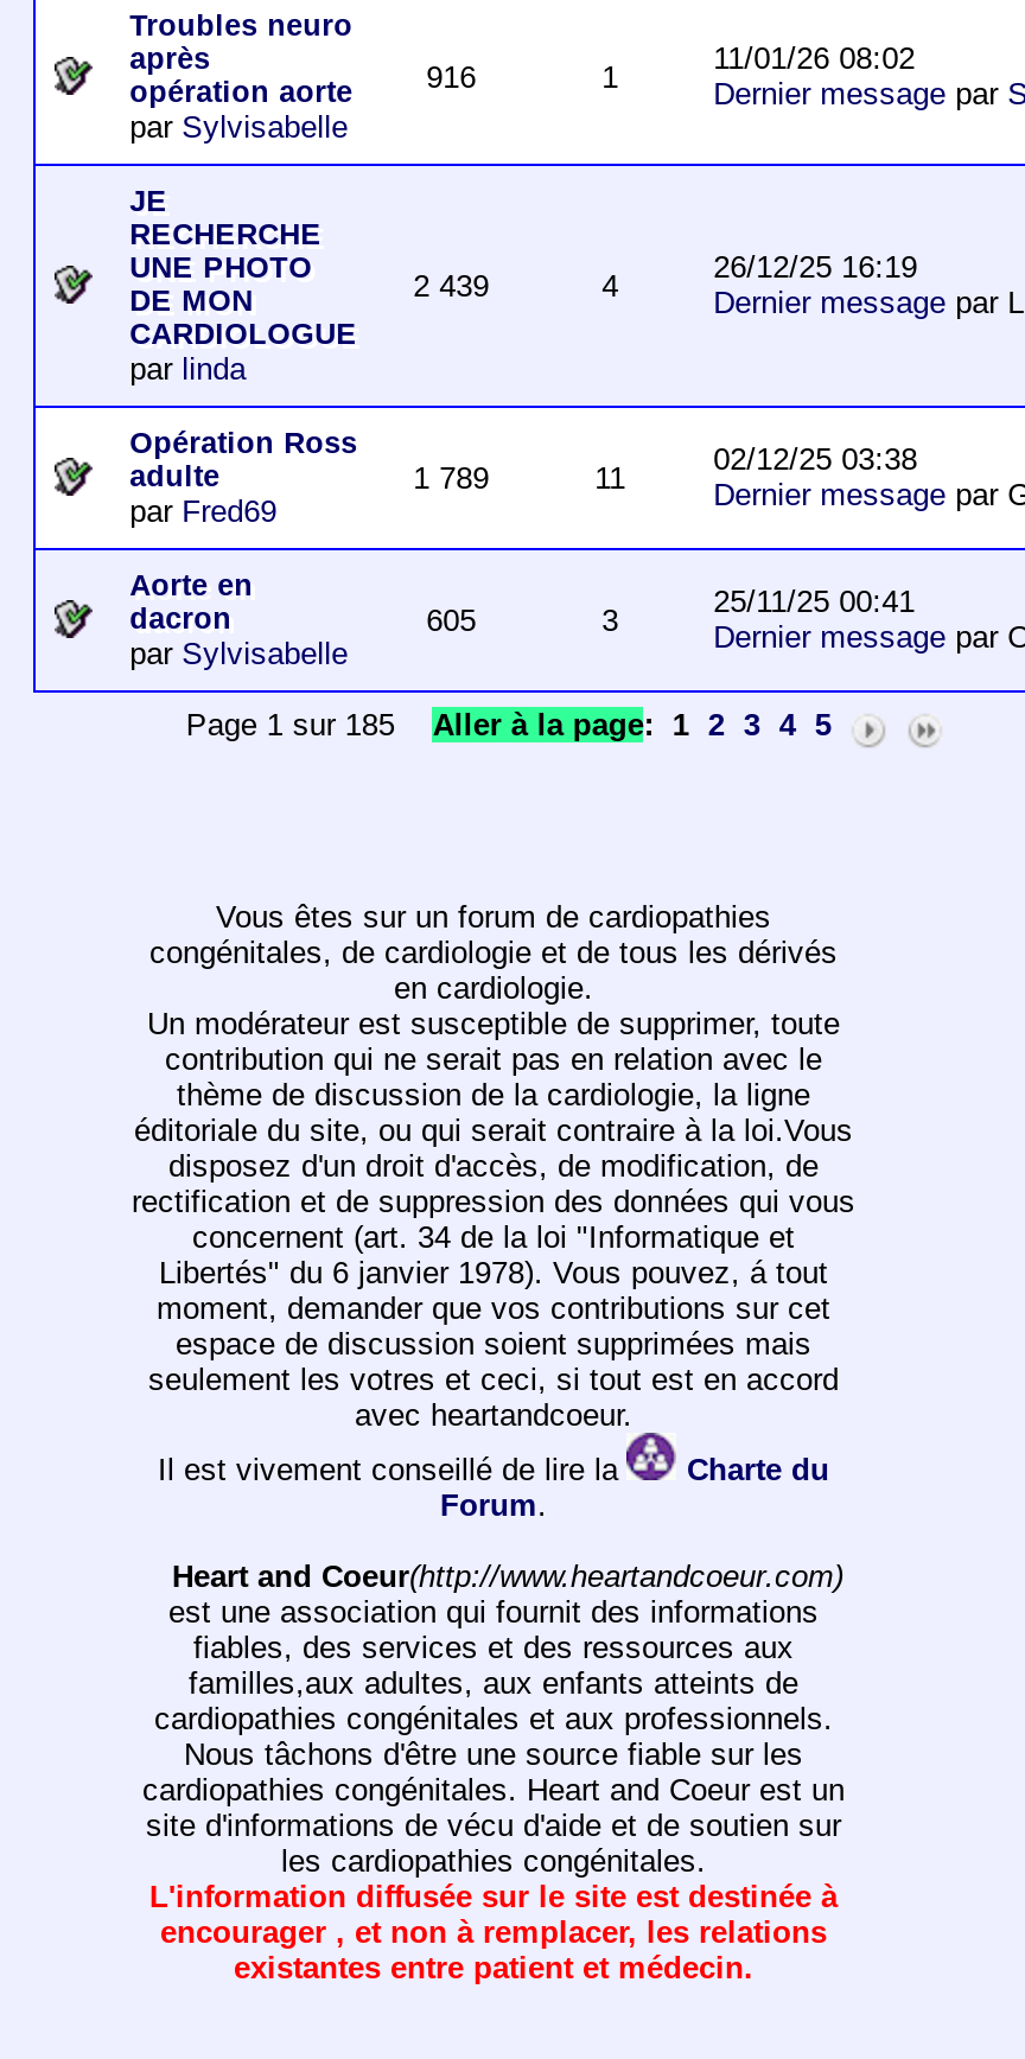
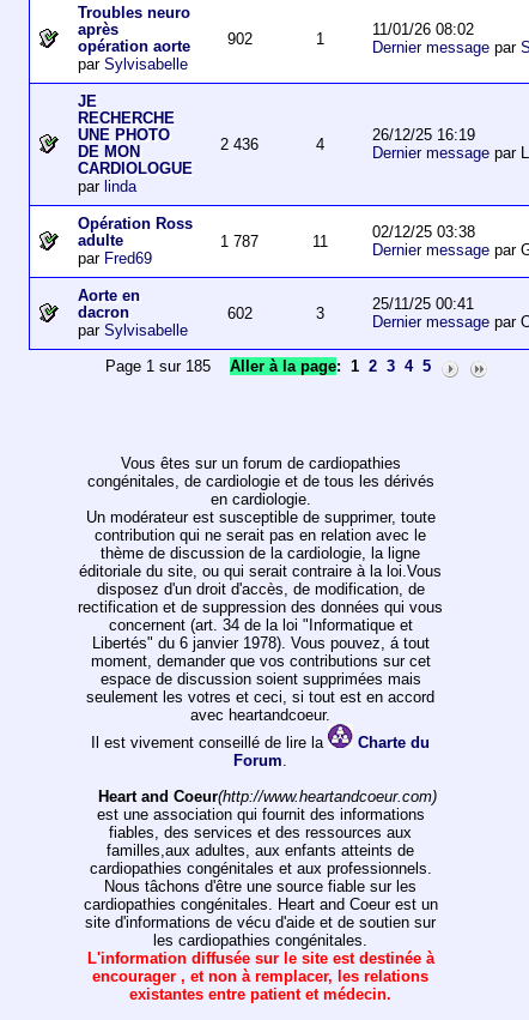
- 916
+ 902

- 2 439
+ 2 436

- 1 789
+ 1 787

- 605
+ 602
